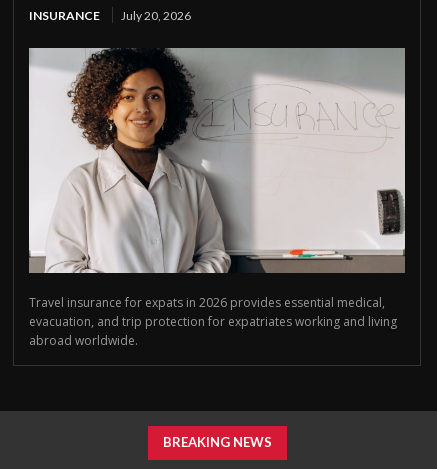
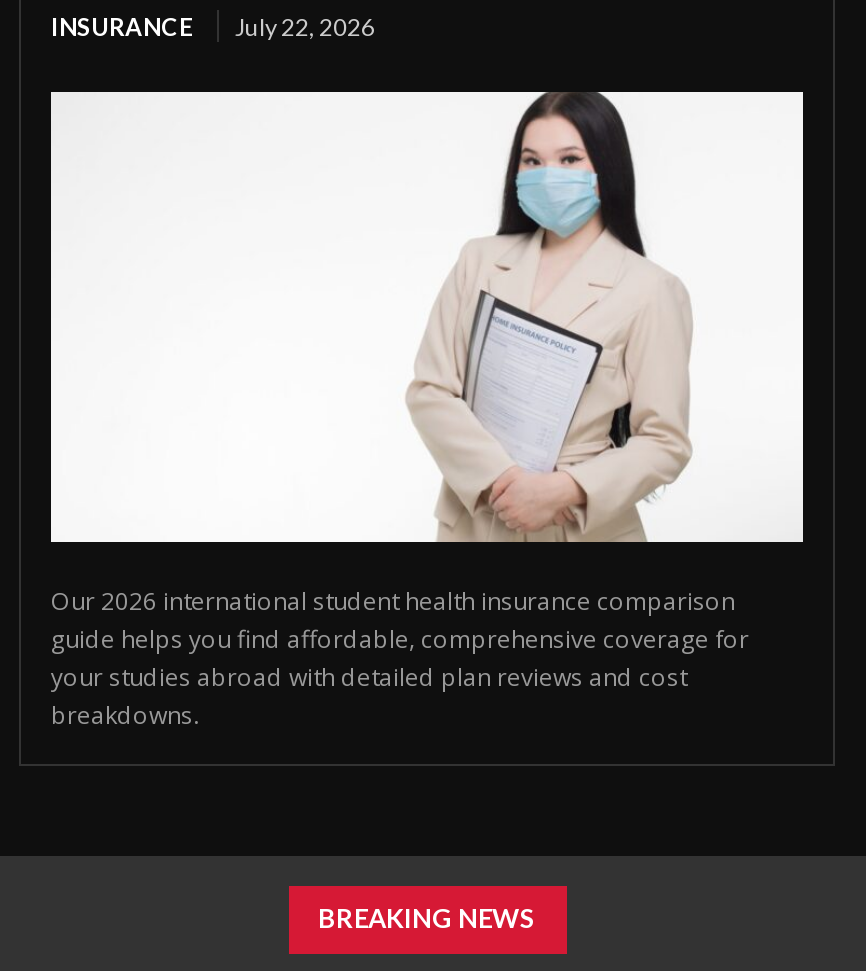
- INSURANCE July 20, 2026
+ INSURANCE July 22, 2026

- [image]
- Travel insurance for expats in 2026 provides essential medical,
- evacuation, and trip protection for expatriates working and living
- abroad worldwide.
+ [image]
+ Our 2026 international student health insurance comparison
+ guide helps you find affordable, comprehensive coverage for
+ your studies abroad with detailed plan reviews and cost
+ breakdowns.
